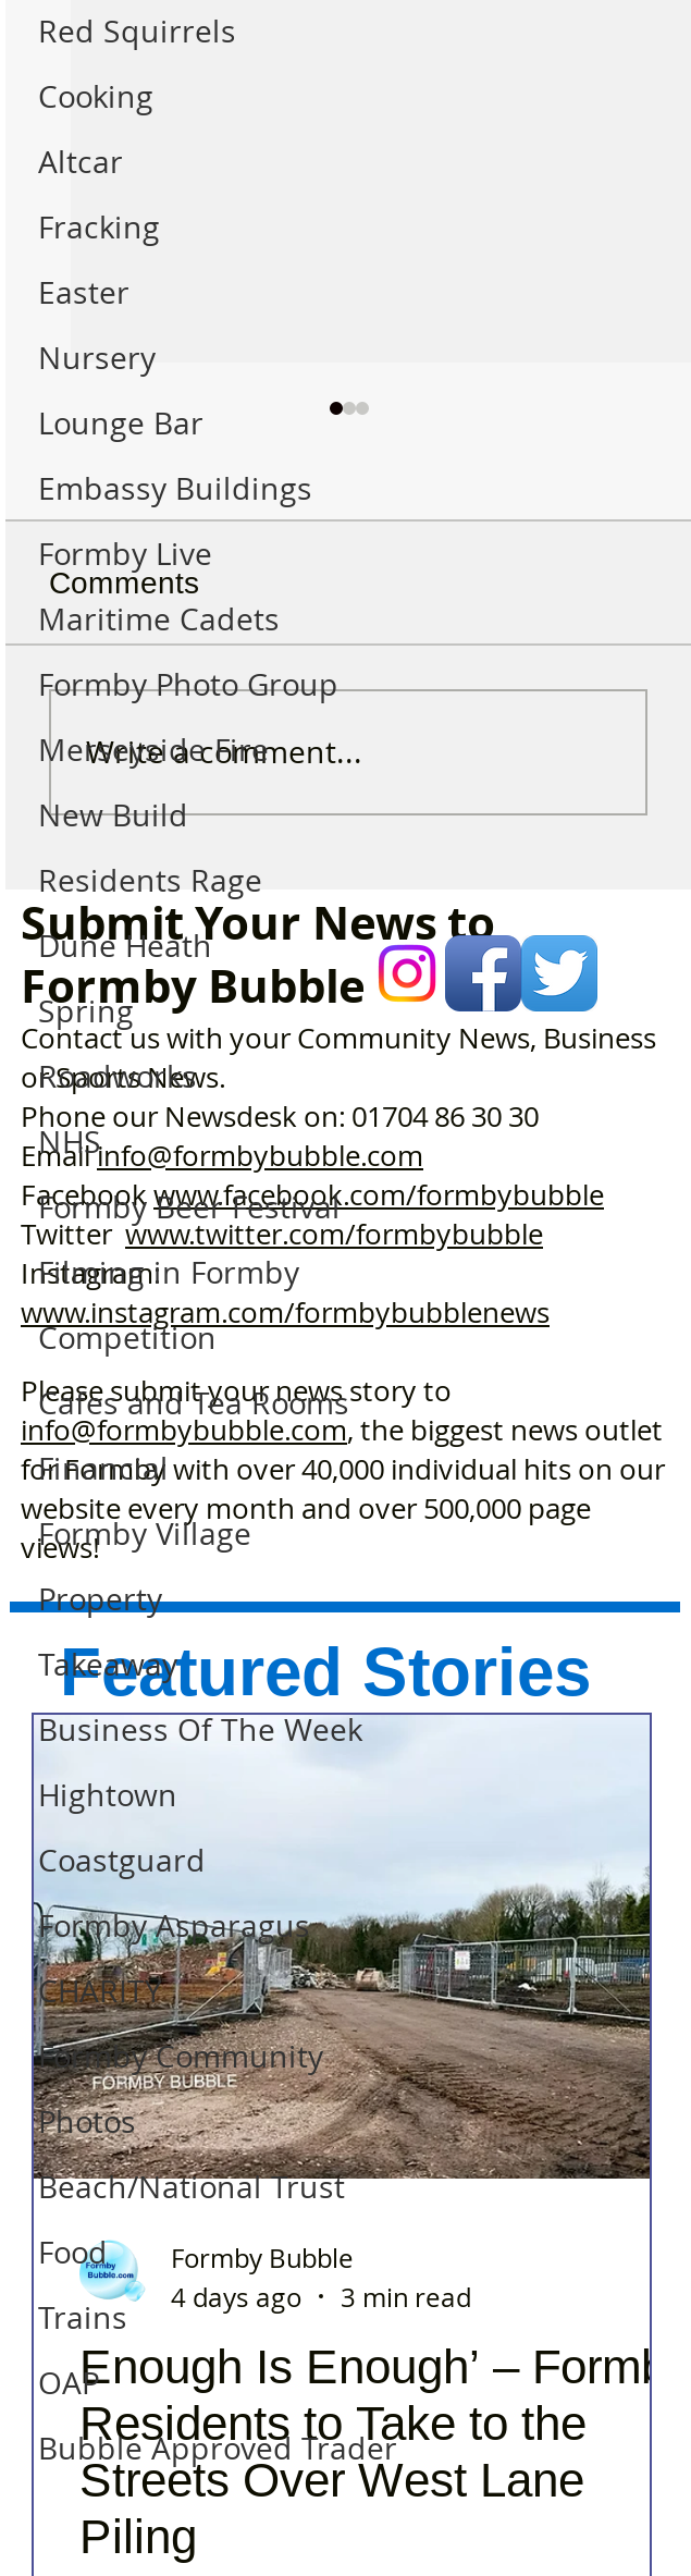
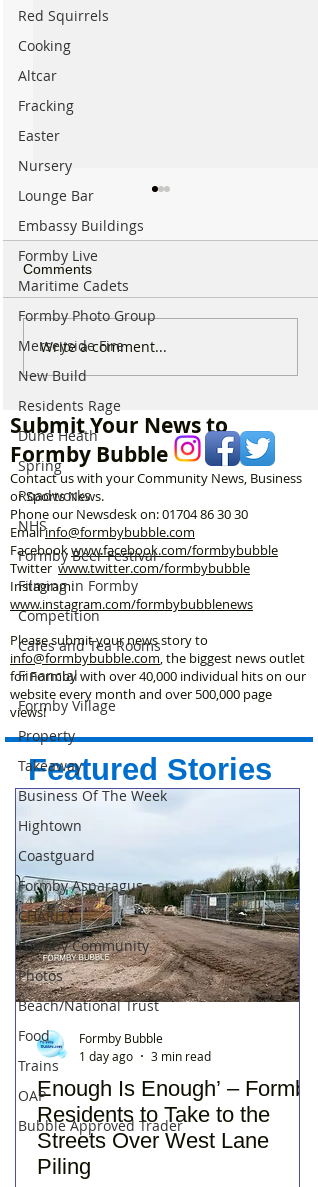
- 4 days ago 3 min read
+ 1 day ago 3 min read
